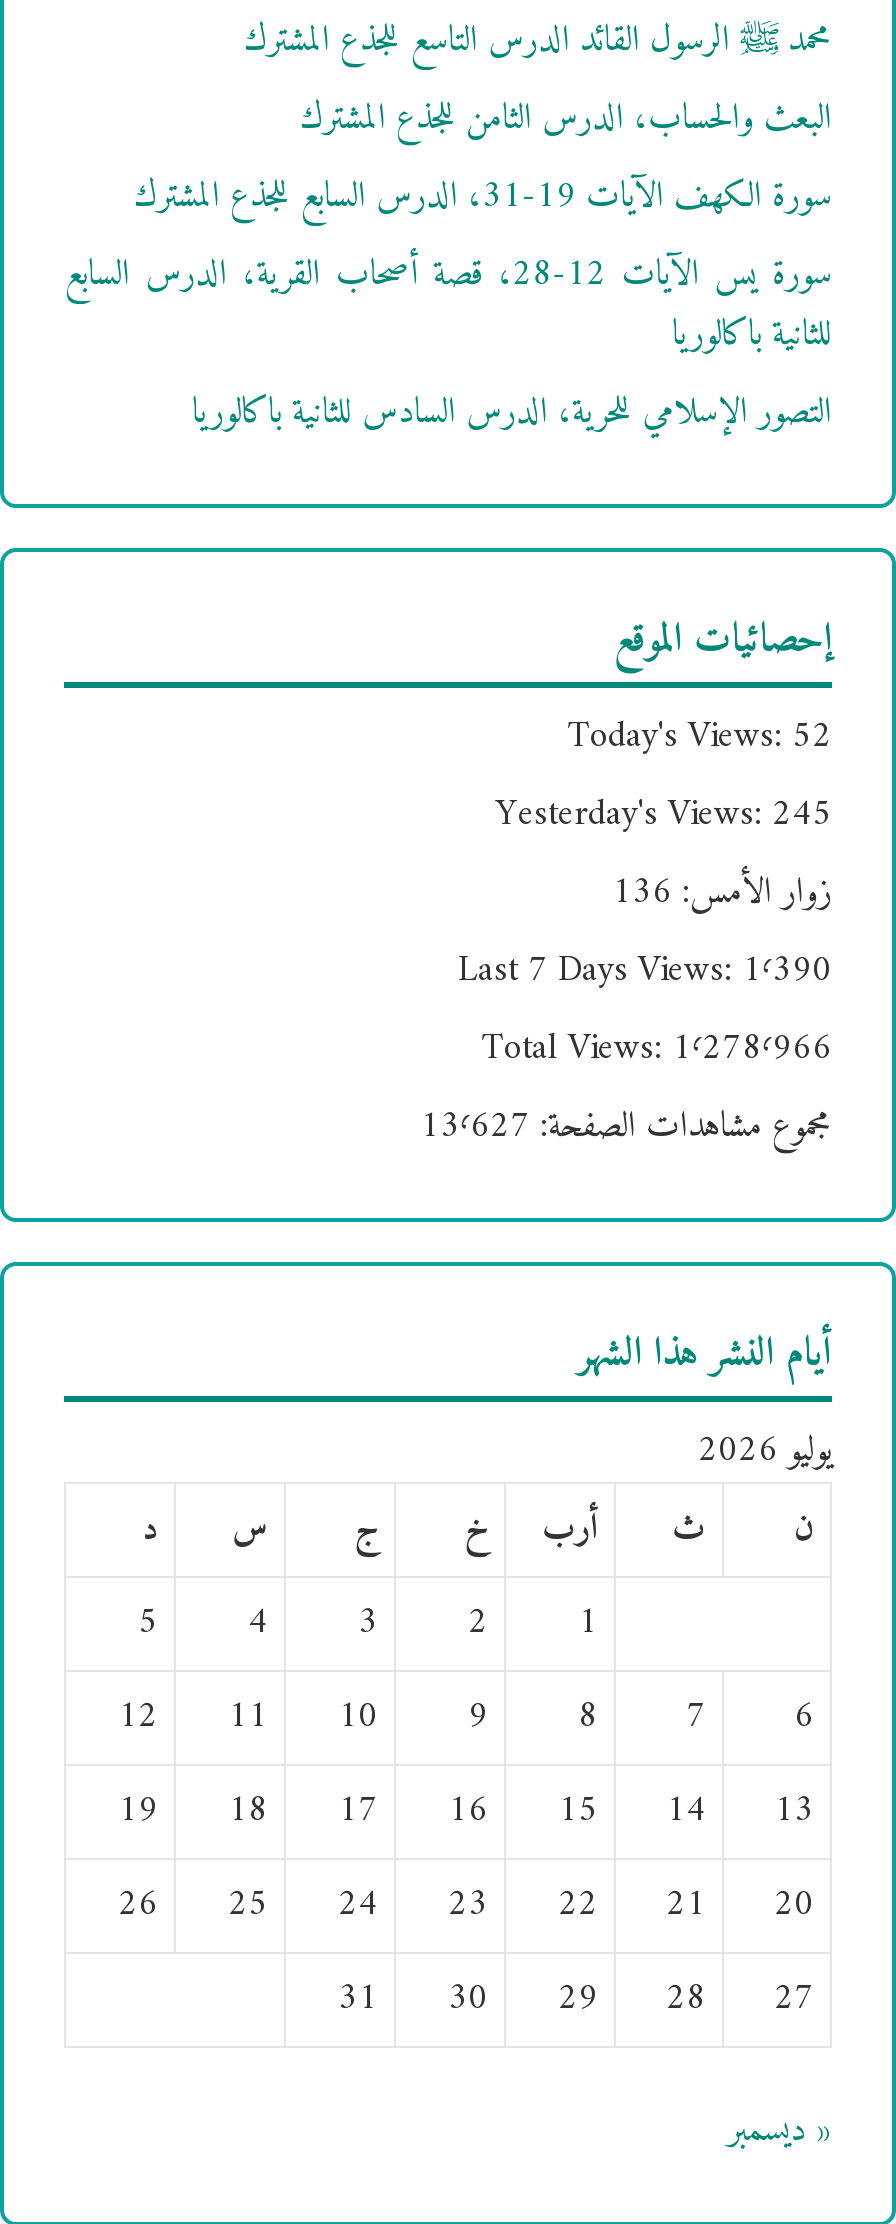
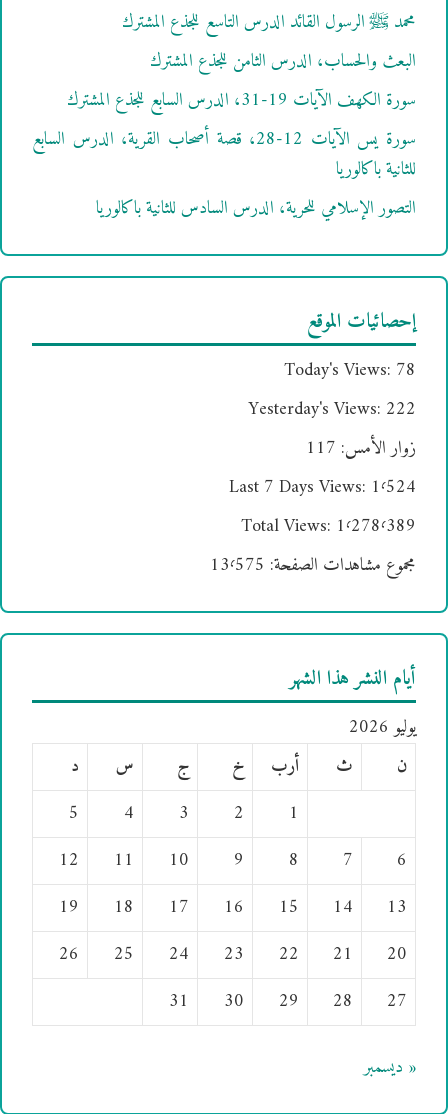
- Today's Views: 52
+ Today's Views: 78

- Yesterday's Views: 245
+ Yesterday's Views: 222

- زوار الأمس: 136
+ زوار الأمس: 117

- Last 7 Days Views: 1٬390
+ Last 7 Days Views: 1٬524

- Total Views: 1٬278٬966
+ Total Views: 1٬278٬389

- مجموع مشاهدات الصفحة: 13٬627
+ مجموع مشاهدات الصفحة: 13٬575
